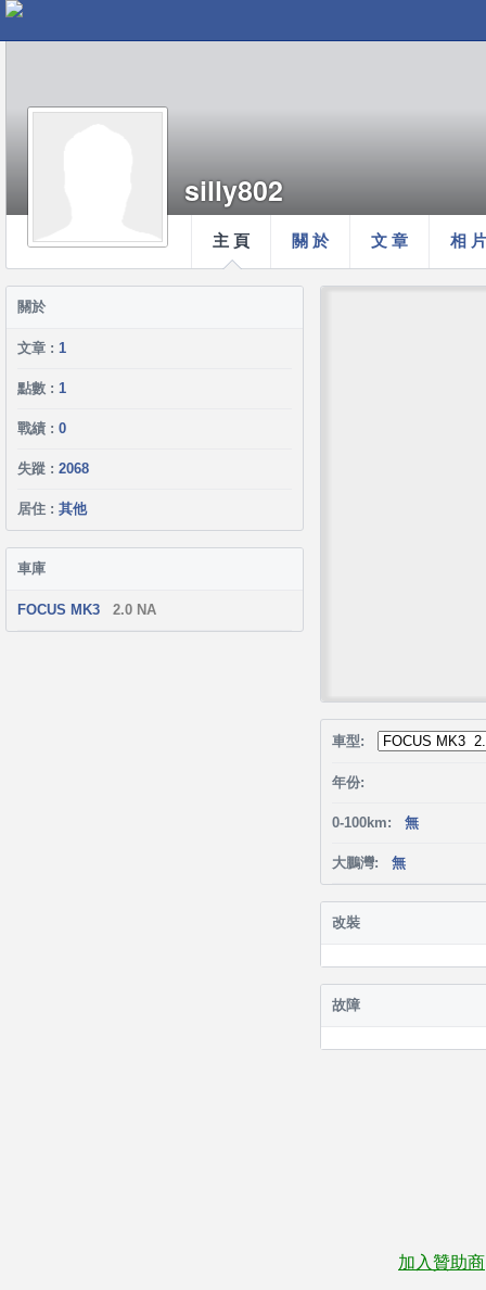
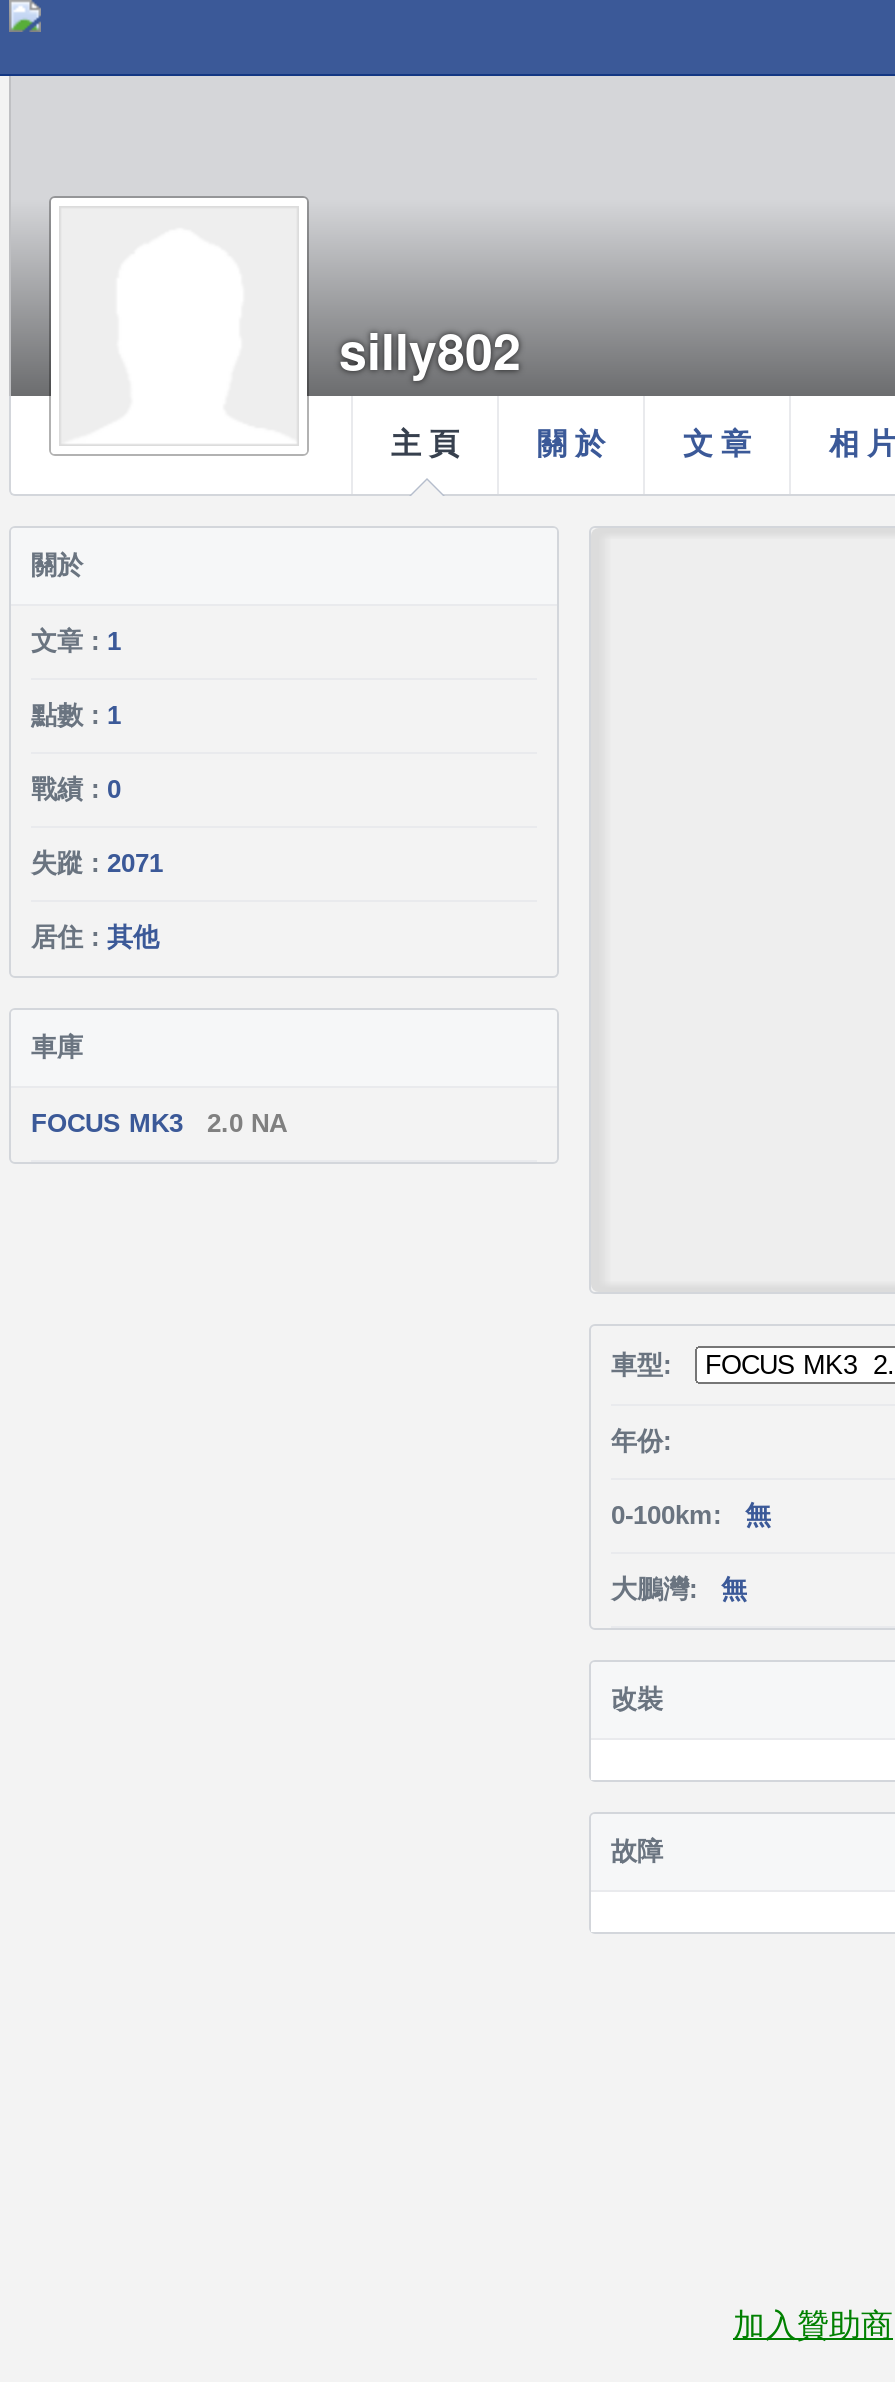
- 失蹤 : 2068
+ 失蹤 : 2071
